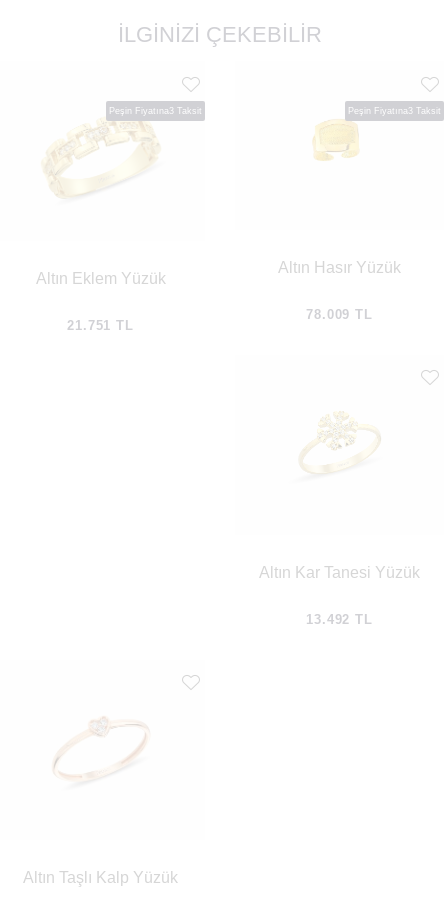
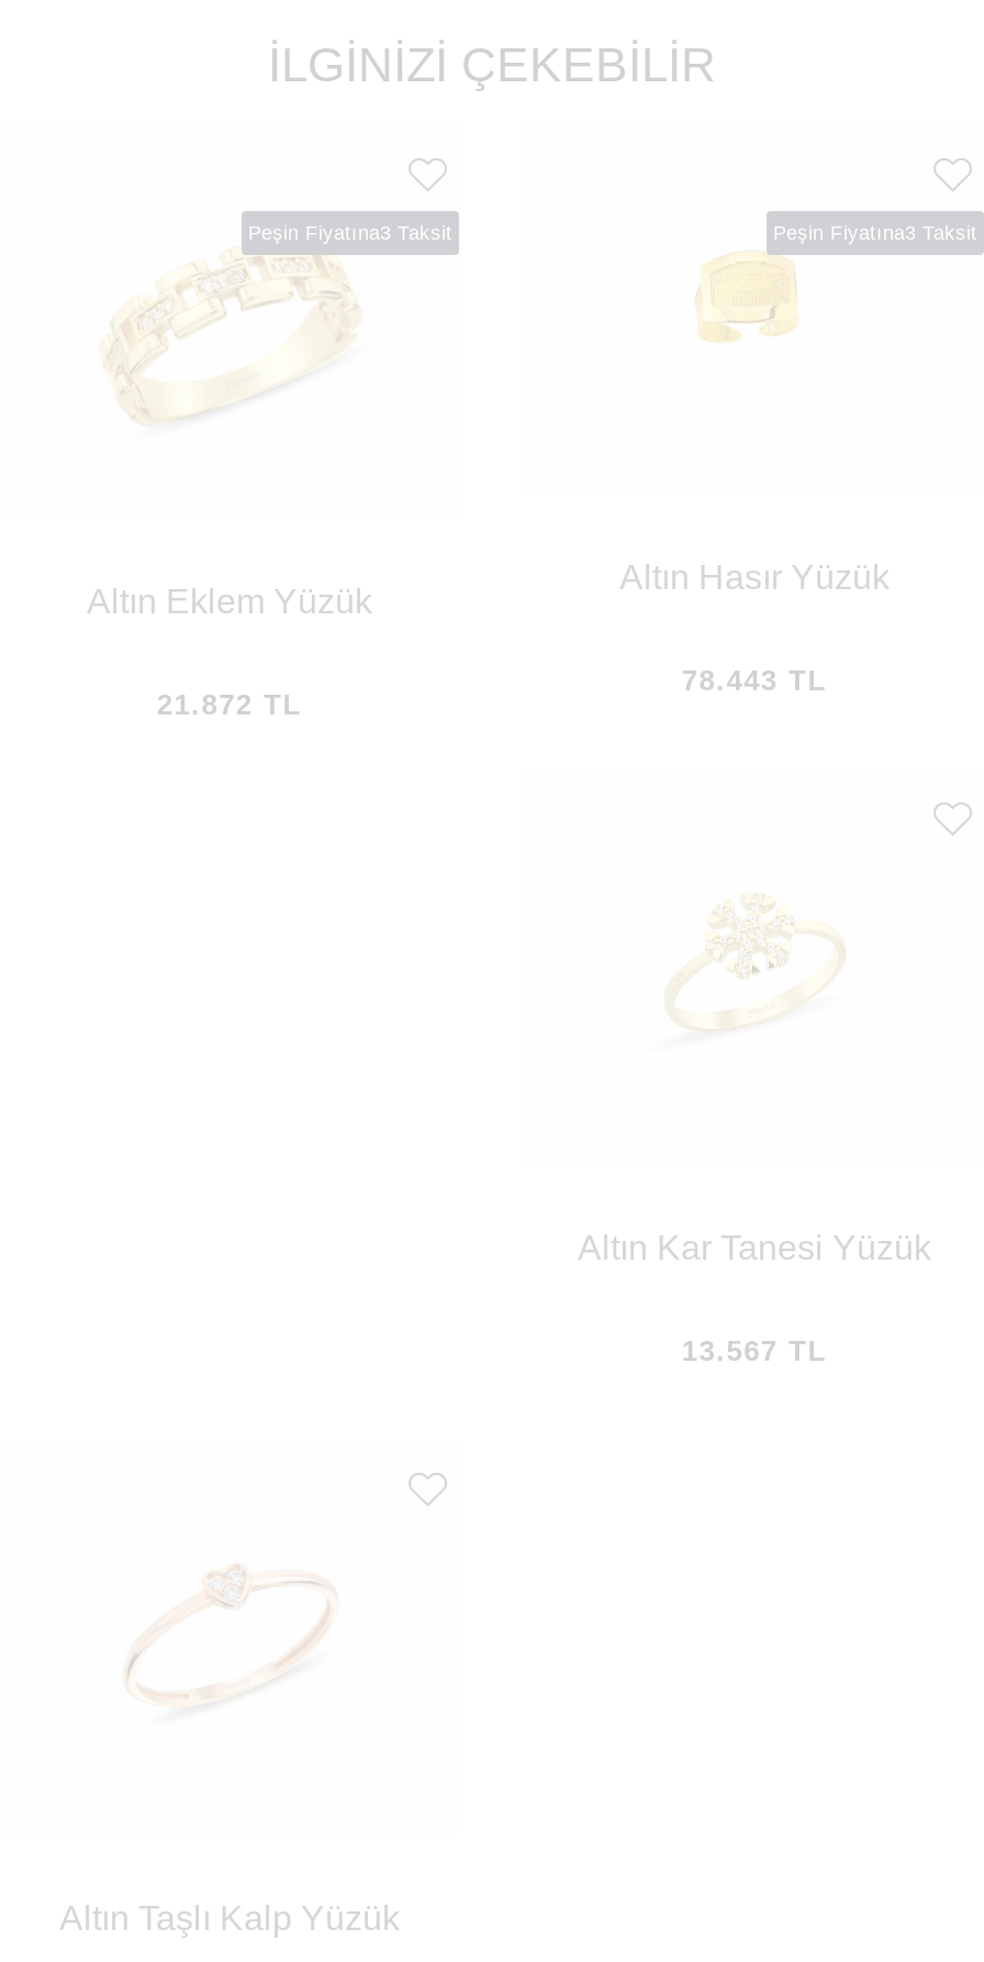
- 78.009 TL
+ 78.443 TL

- 21.751 TL
+ 21.872 TL

- 13.492 TL
+ 13.567 TL
